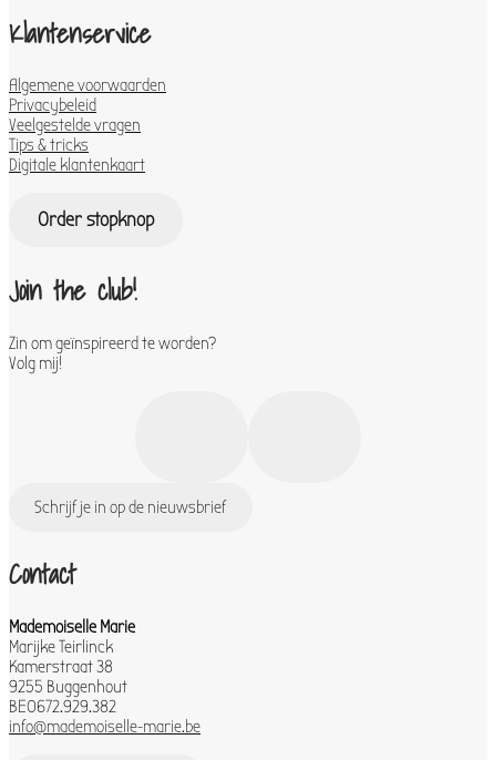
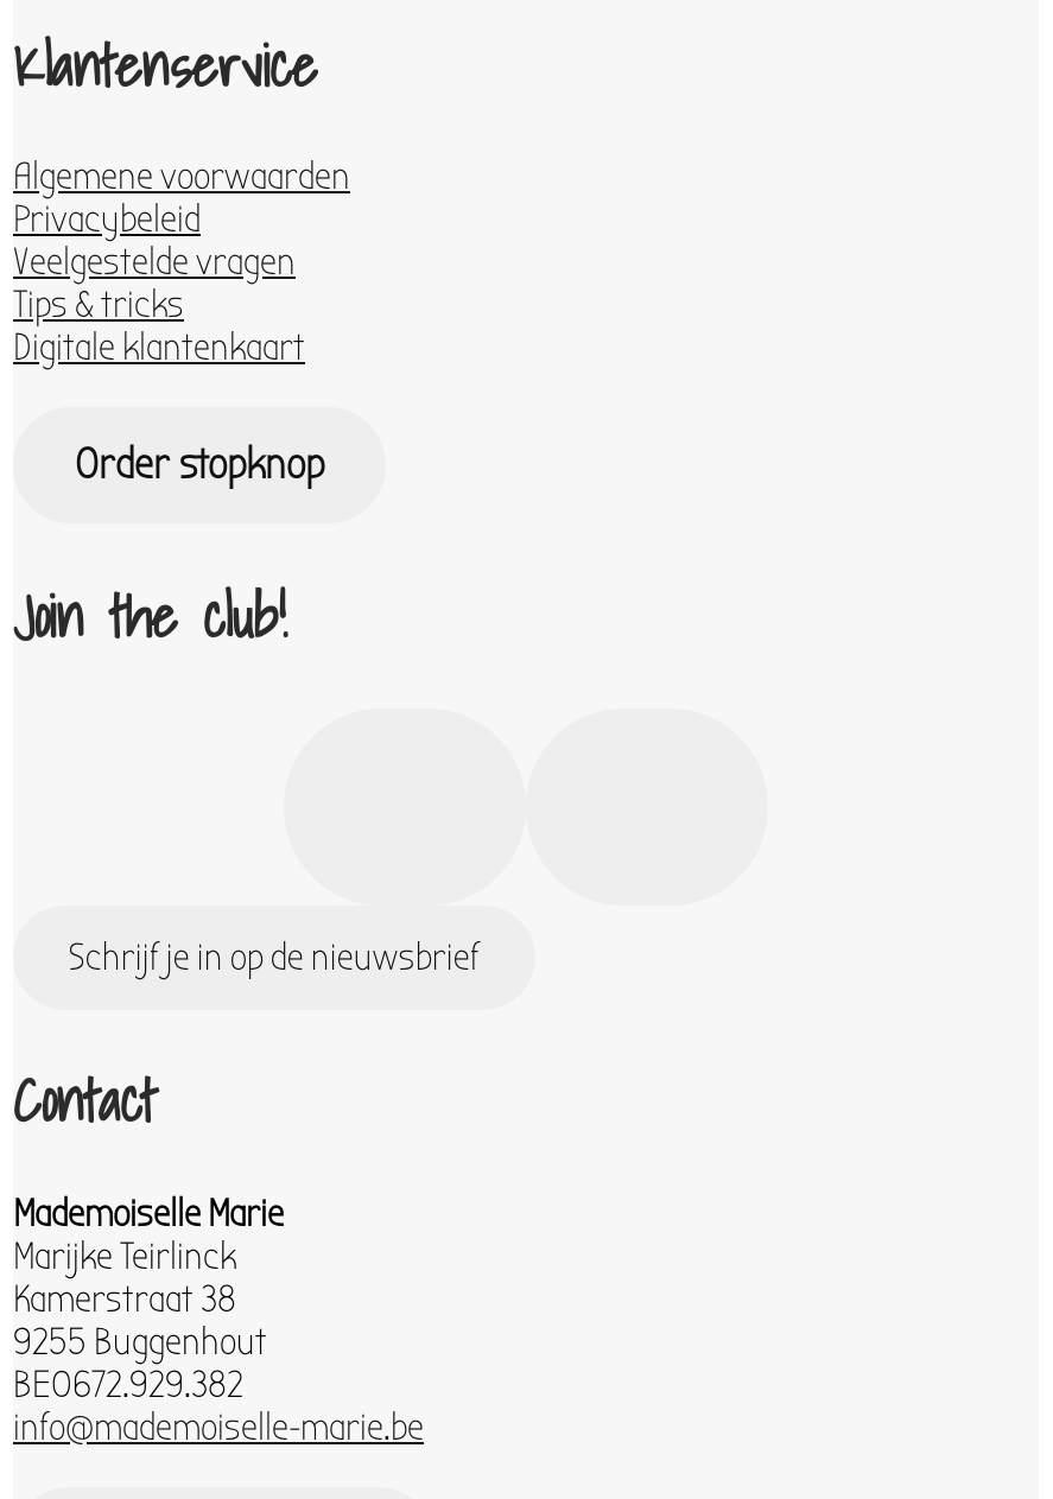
- Zin om geïnspireerd te worden?
- Volg mij!
